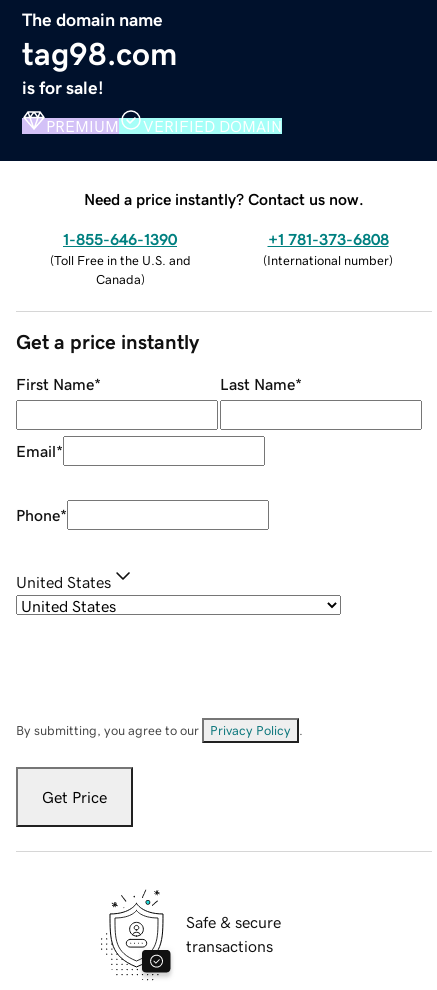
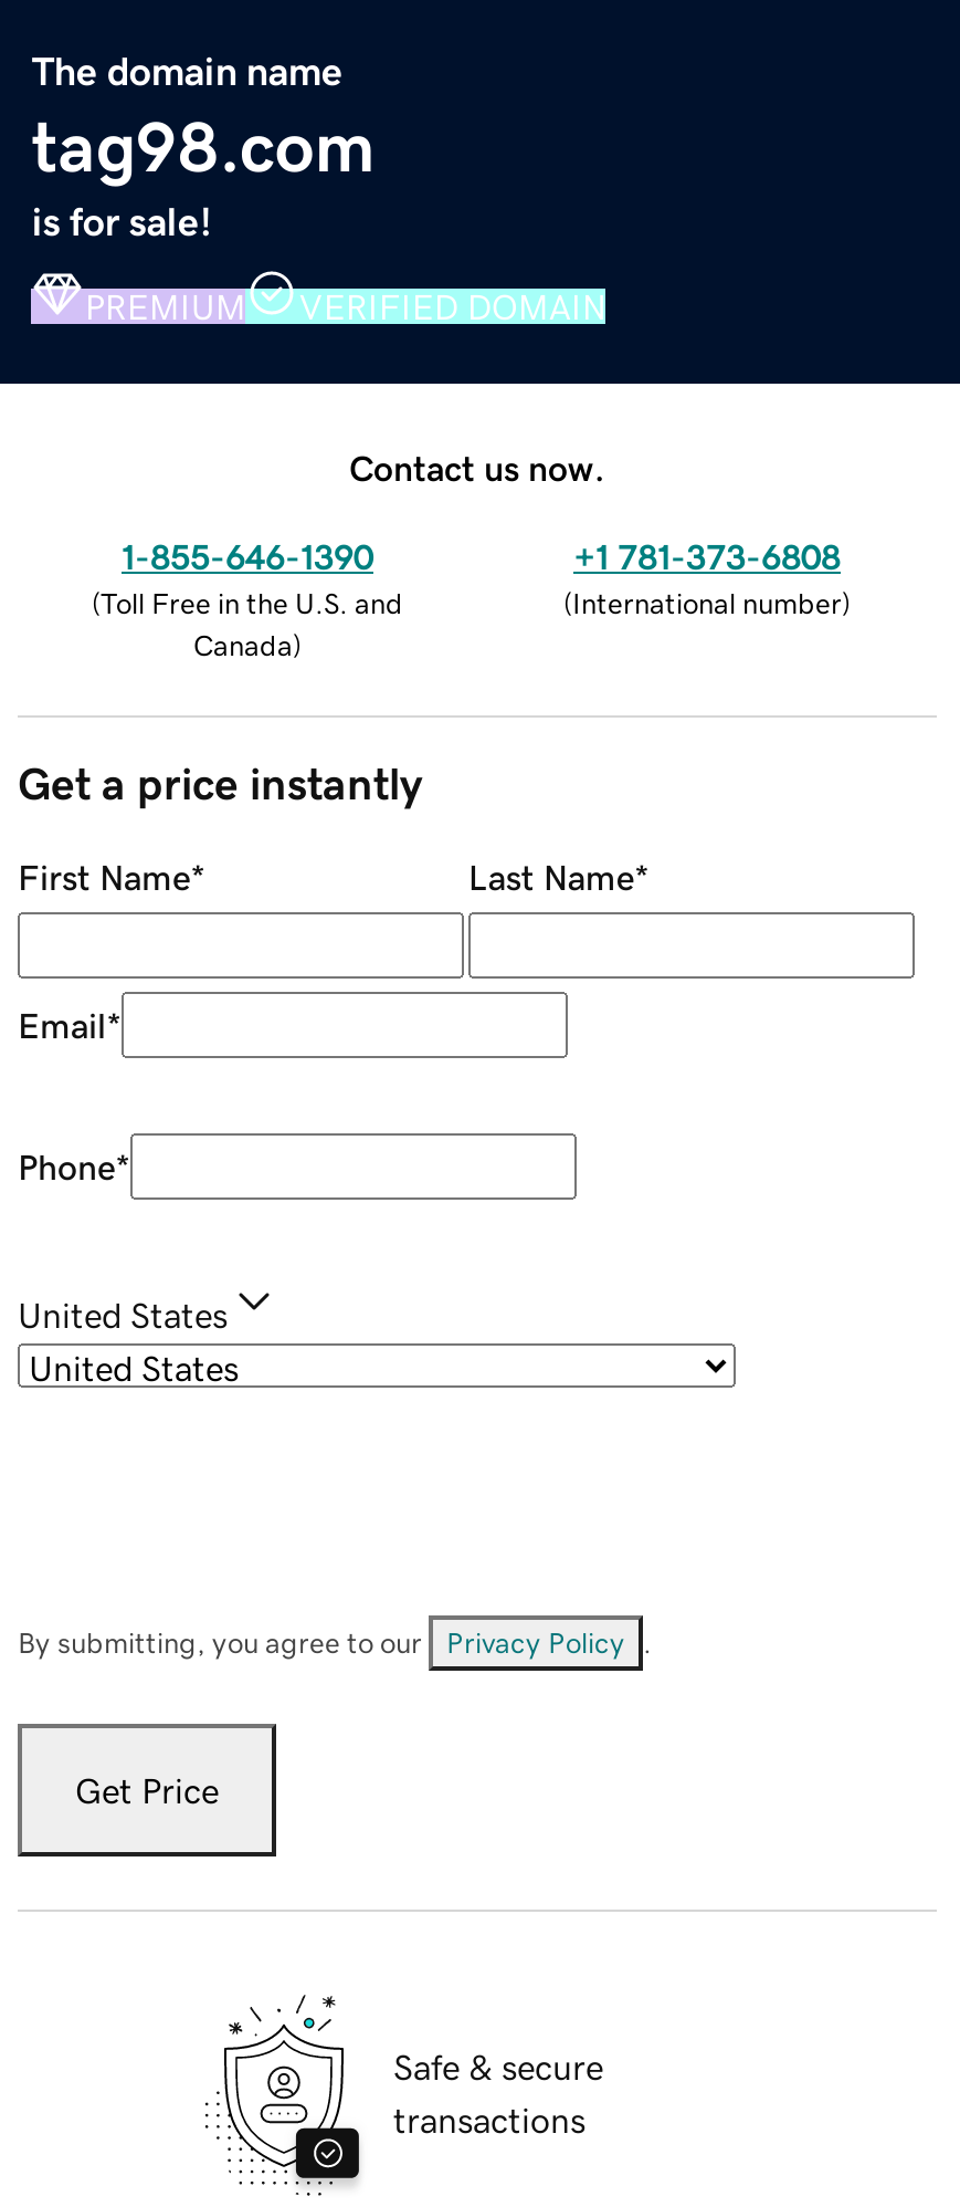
- Need a price instantly? Contact us now.
+ Contact us now.
